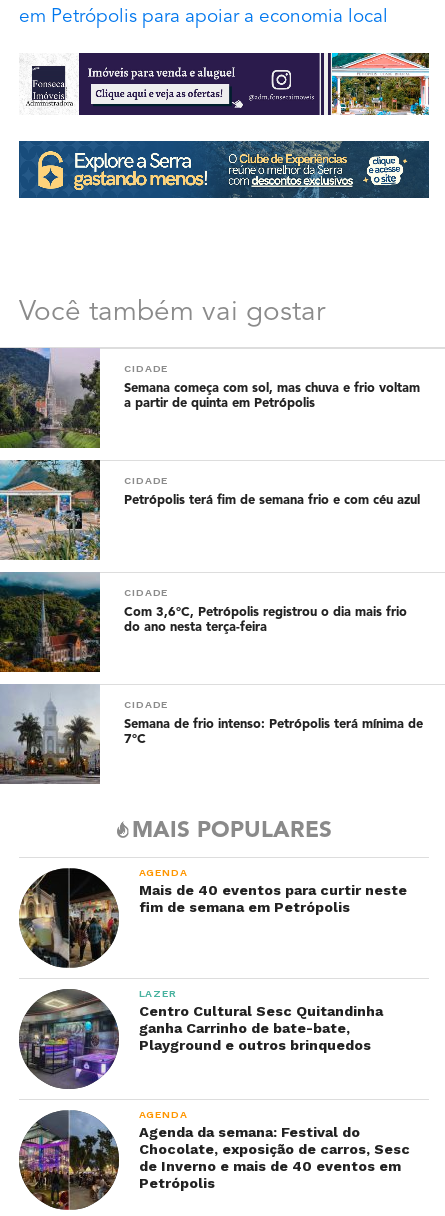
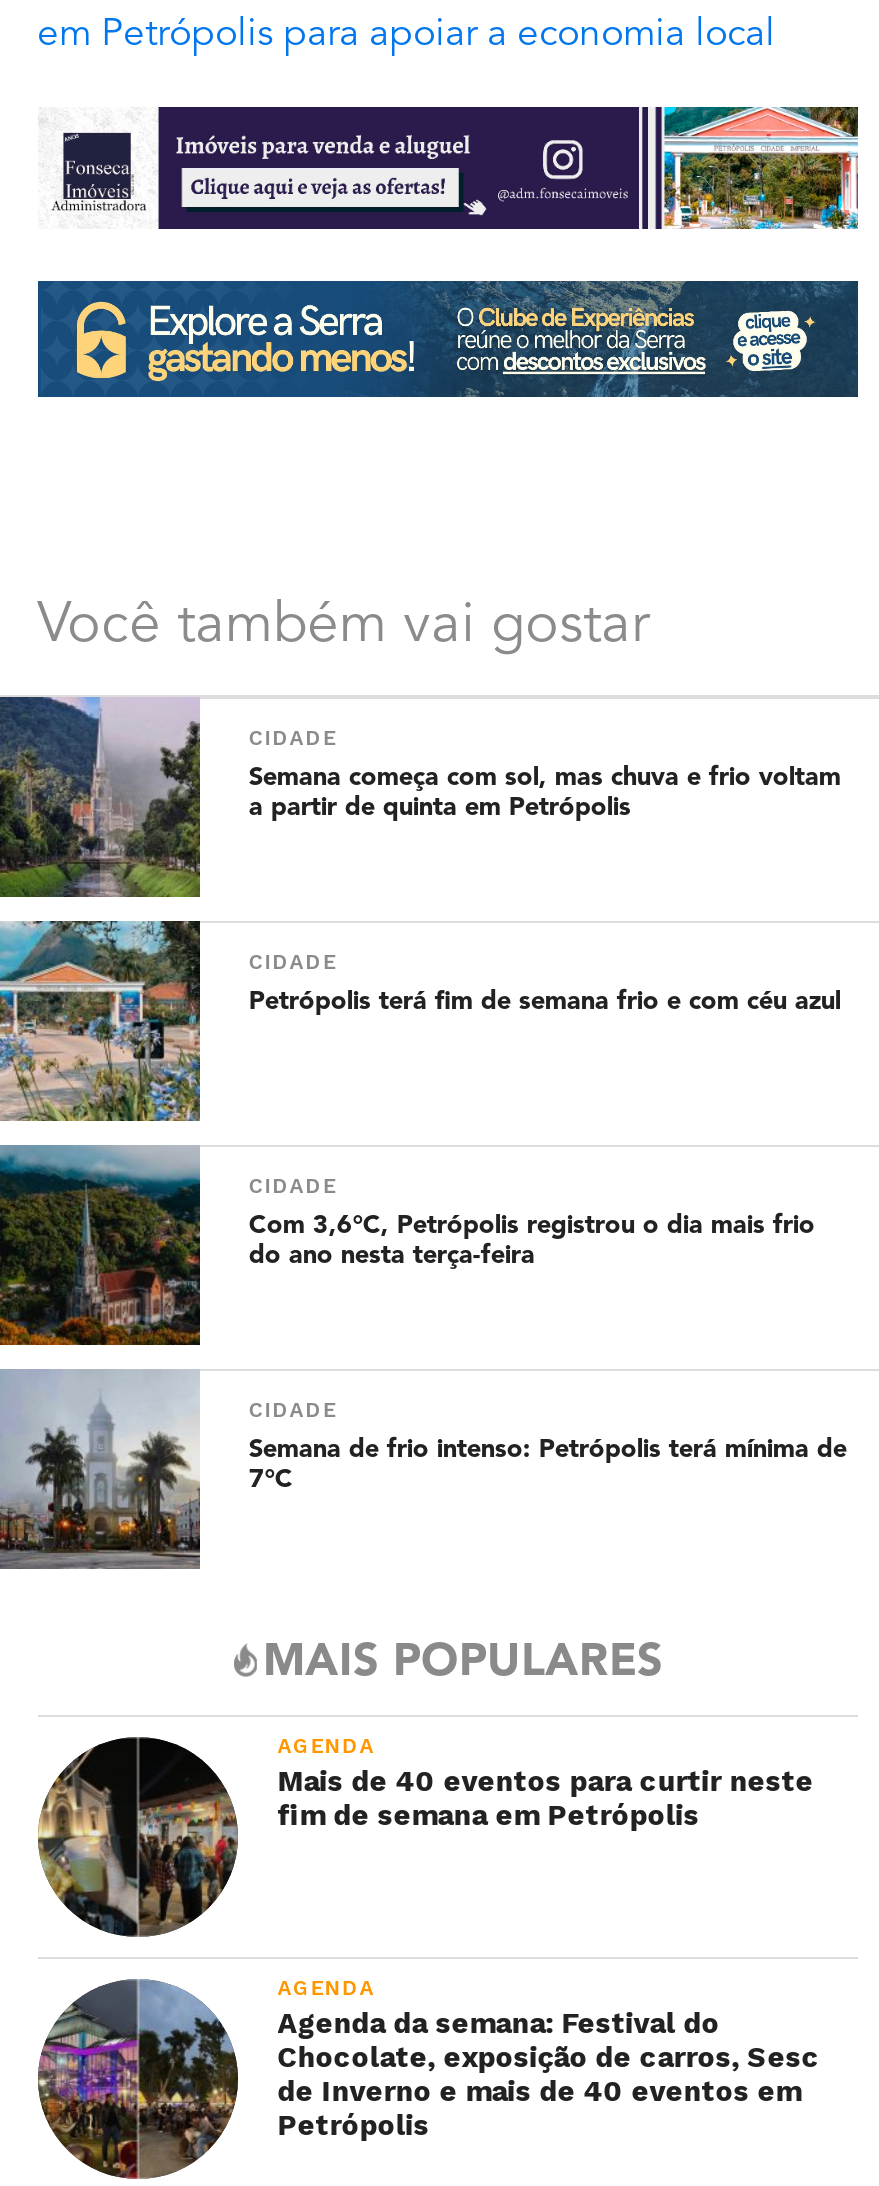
- [image]
- LAZER
- Centro Cultural Sesc Quitandinha
- ganha Carrinho de bate-bate,
- Playground e outros brinquedos
